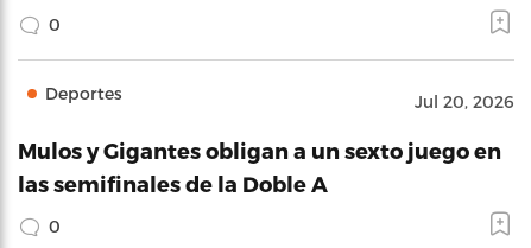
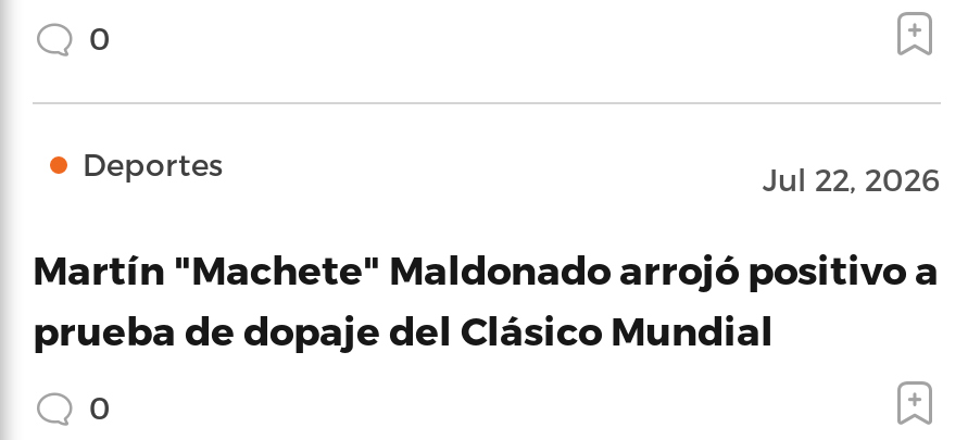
- Jul 20, 2026
+ Jul 22, 2026

- Mulos y Gigantes obligan a un sexto juego en
- las semifinales de la Doble A
+ Martín "Machete" Maldonado arrojó positivo a
+ prueba de dopaje del Clásico Mundial
